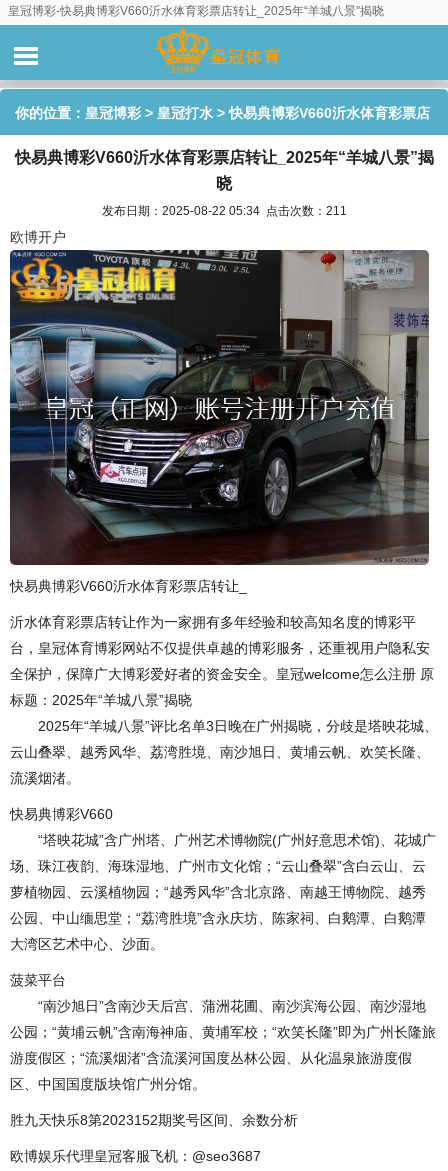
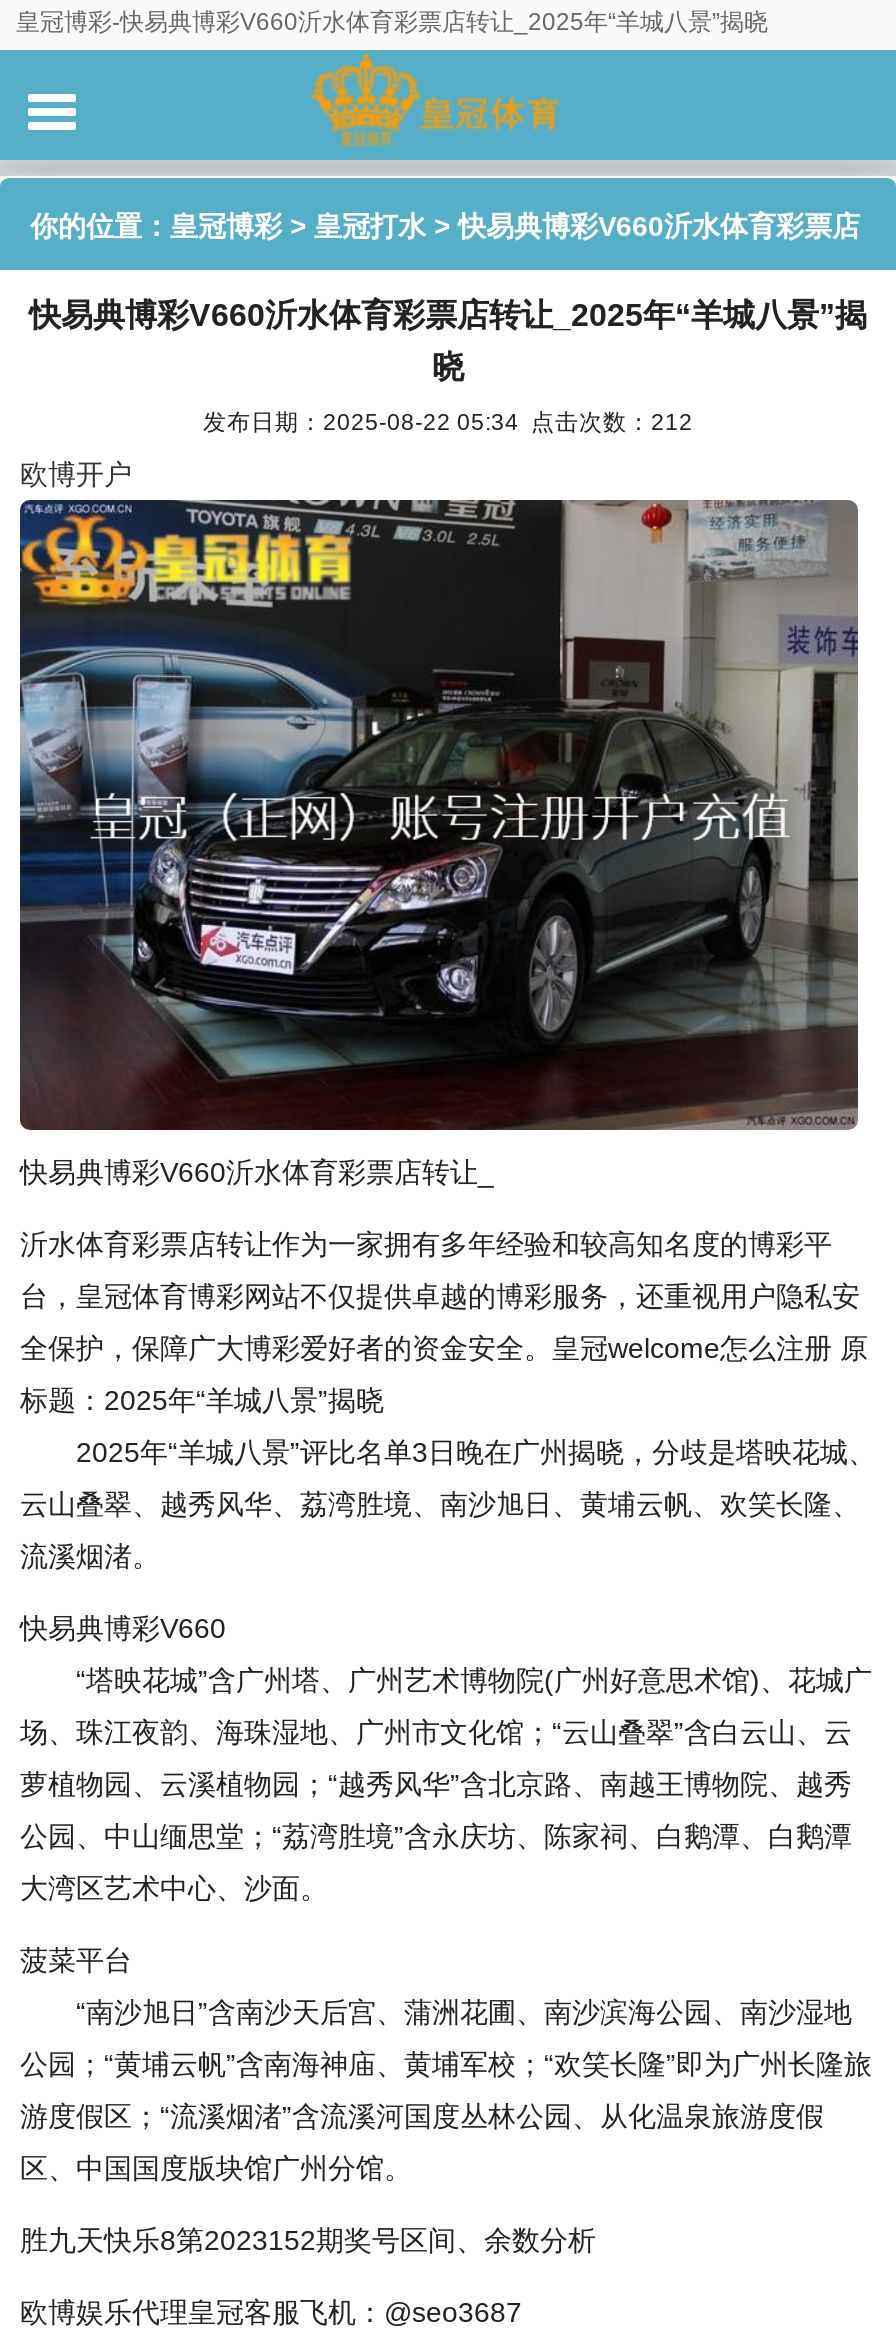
- 发布日期：2025-08-22 05:34 点击次数：211
+ 发布日期：2025-08-22 05:34 点击次数：212
